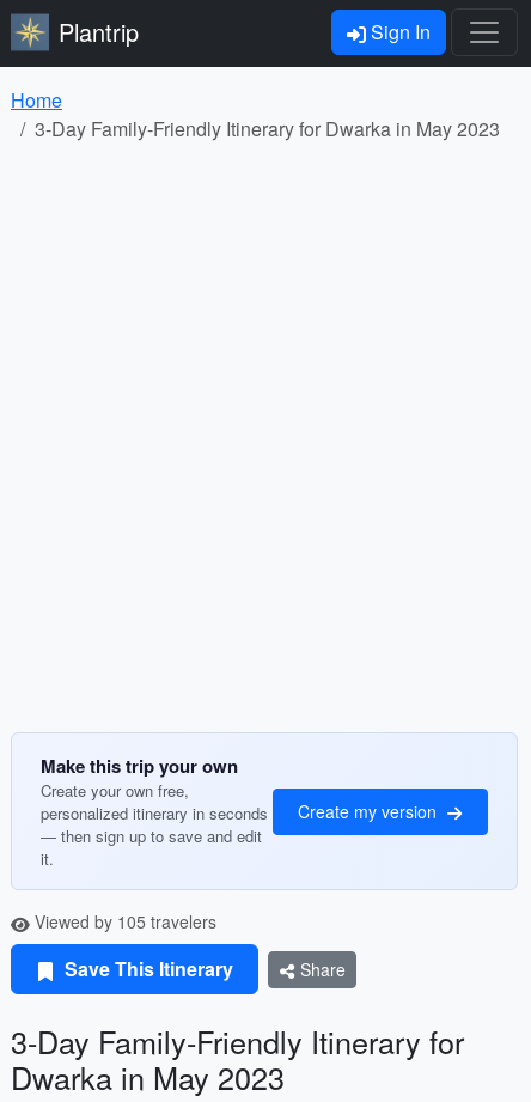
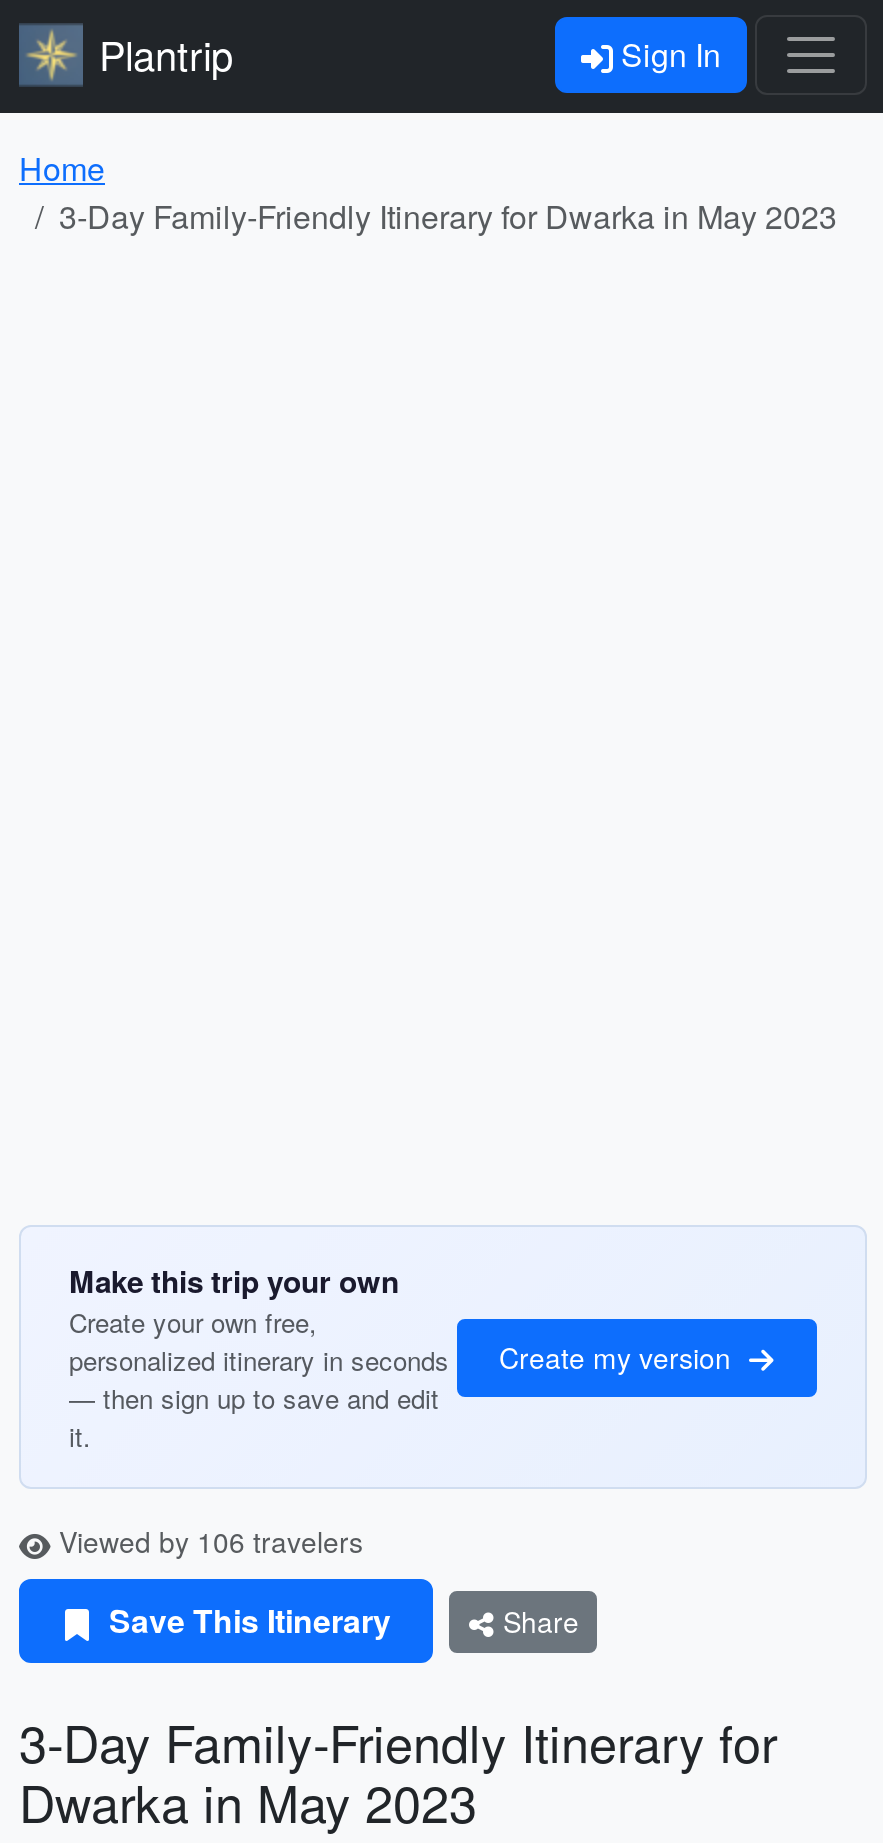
- Viewed by 105 travelers
+ Viewed by 106 travelers
